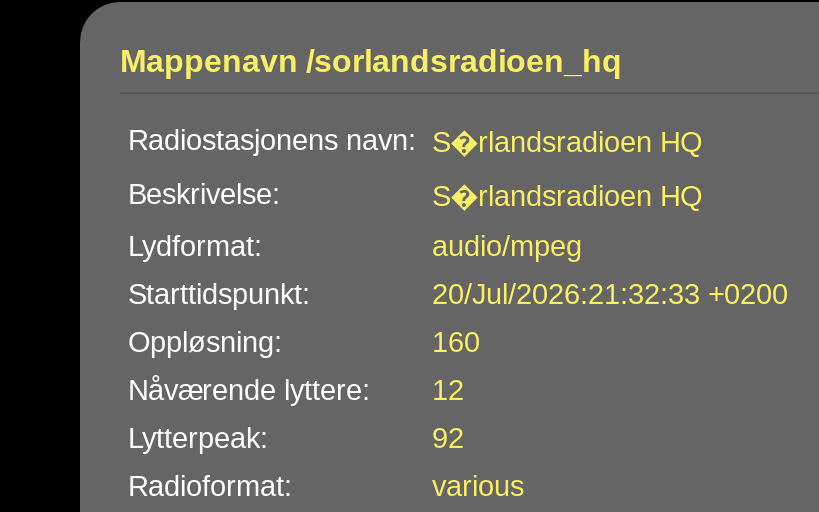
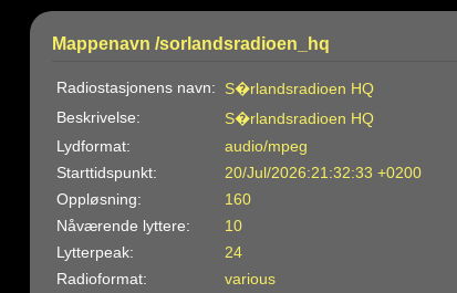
- Nåværende lyttere: 12
+ Nåværende lyttere: 10

- 92
+ 24
